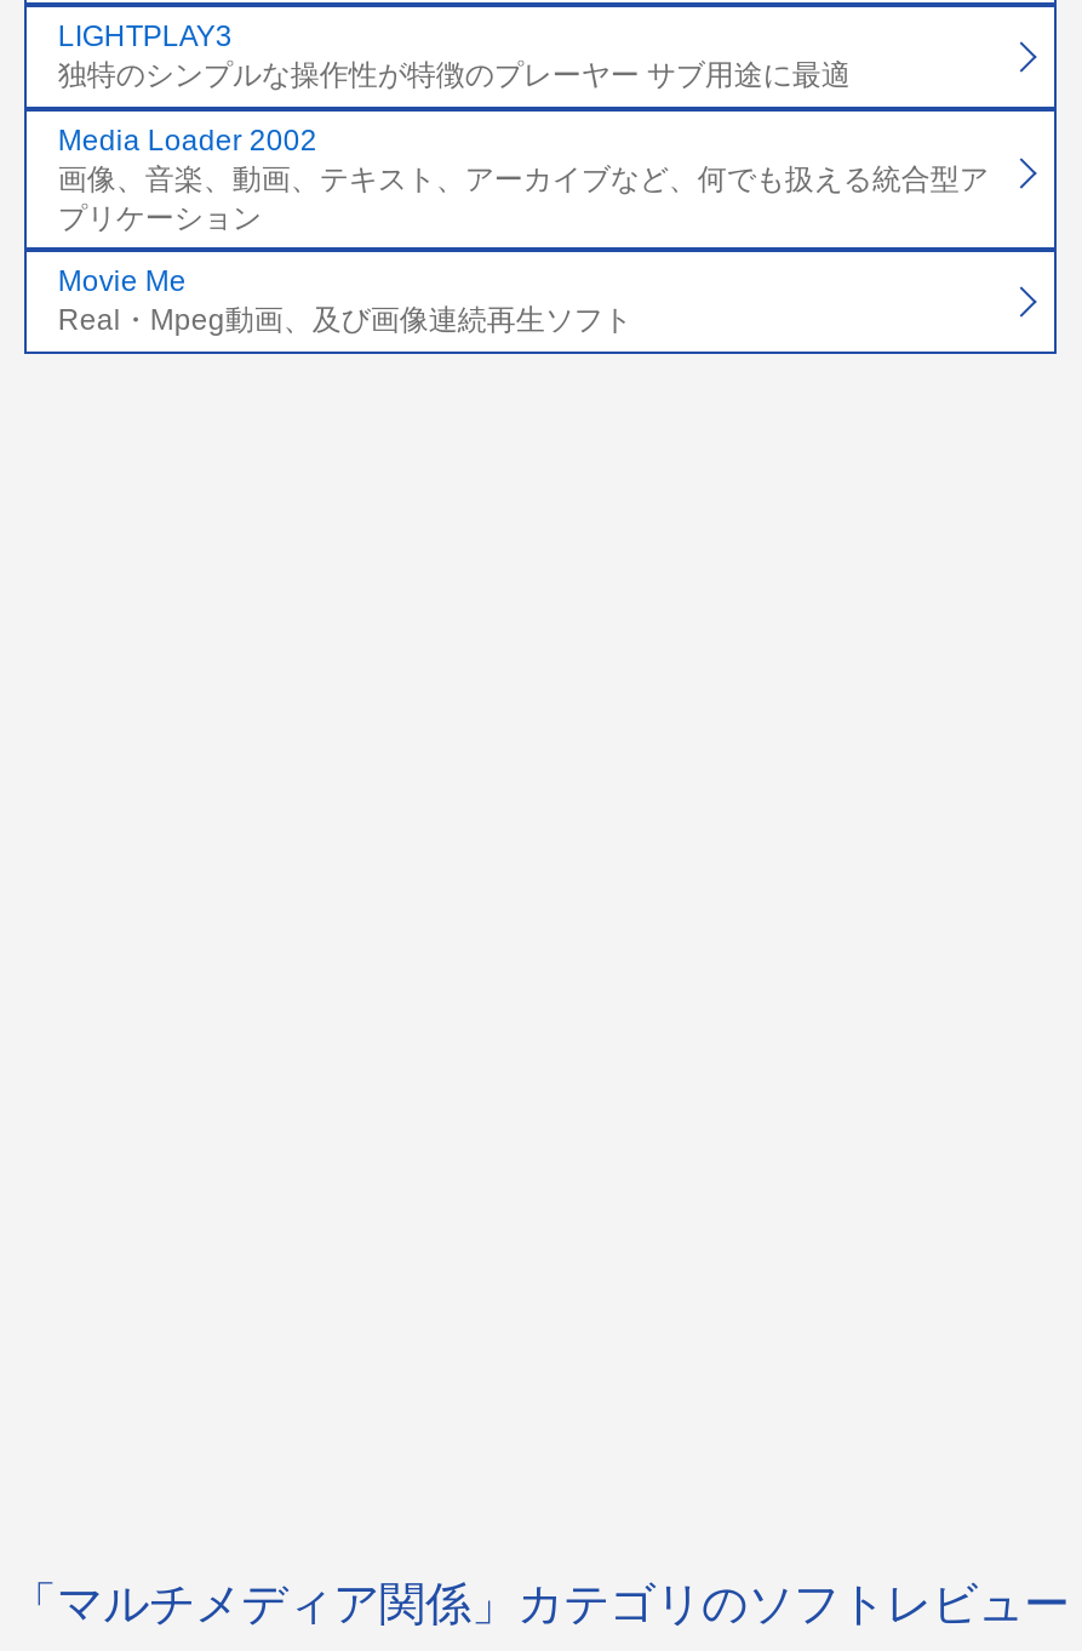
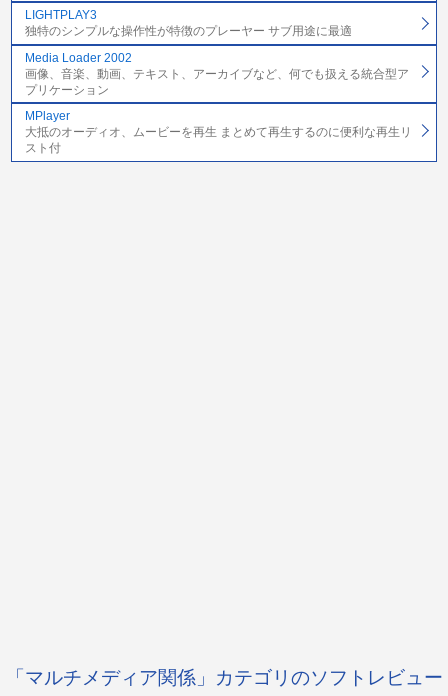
- Movie Me
- Real・Mpeg動画、及び画像連続再生ソフト
+ MPlayer
+ 大抵のオーディオ、ムービーを再生 まとめて再生するのに便利な再生リ
+ スト付
